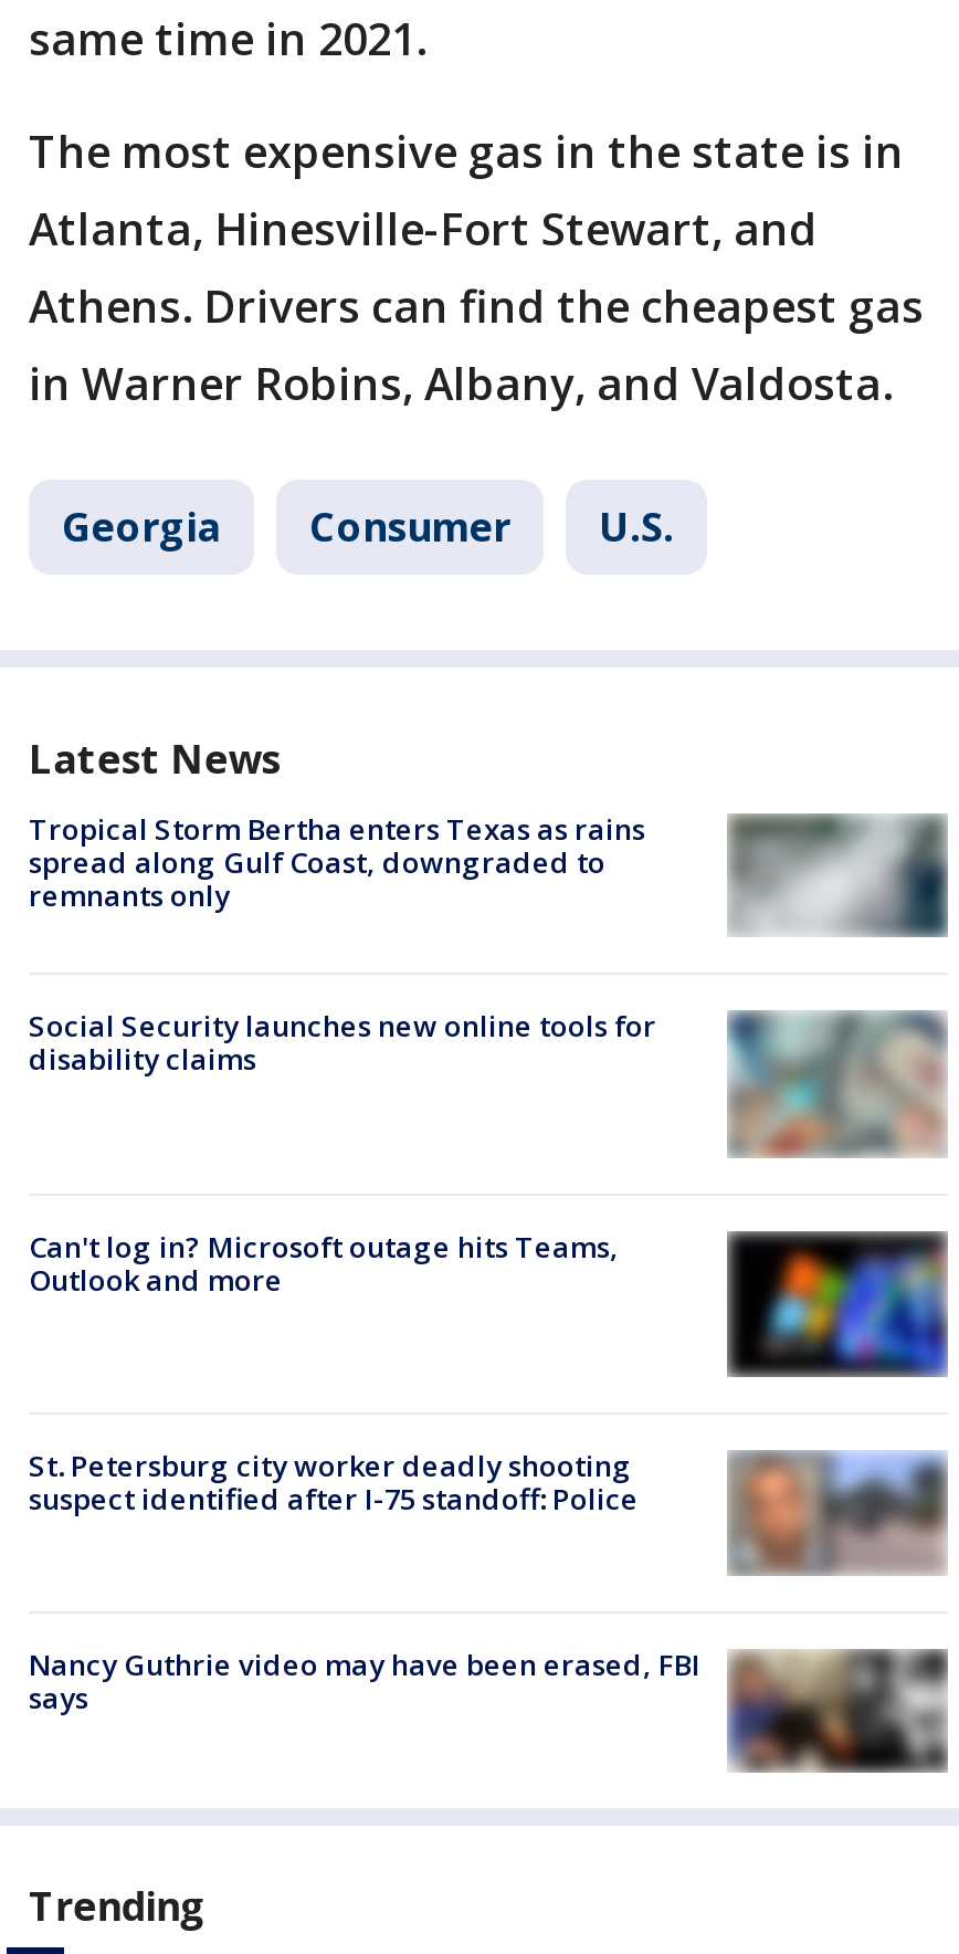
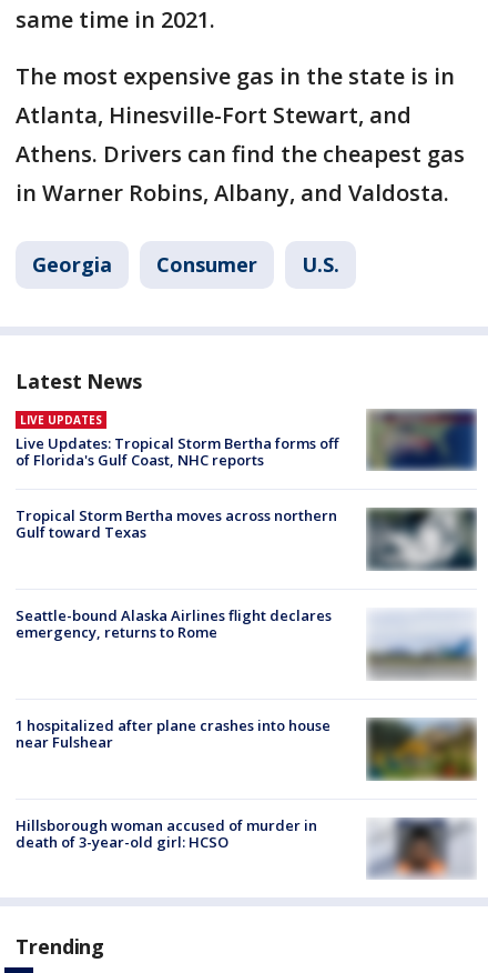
- [image]
- Tropical Storm Bertha enters Texas as rains
- spread along Gulf Coast, downgraded to
- remnants only
+ [image]
+ LIVE UPDATES
+ Live Updates: Tropical Storm Bertha forms off
+ of Florida's Gulf Coast, NHC reports

- [image]
- Social Security launches new online tools for
- disability claims
+ [image]
+ Tropical Storm Bertha moves across northern
+ Gulf toward Texas

- Can't log in? Microsoft outage hits Teams,
- Outlook and more
+ Seattle-bound Alaska Airlines flight declares
+ emergency, returns to Rome

- [image]
+ [image]

- [image]
- St. Petersburg city worker deadly shooting
- suspect identified after I-75 standoff: Police
+ [image]
+ 1 hospitalized after plane crashes into house
+ near Fulshear

- Nancy Guthrie video may have been erased, FBI
- says
+ Hillsborough woman accused of murder in
+ death of 3-year-old girl: HCSO

- [image]
+ [image]
